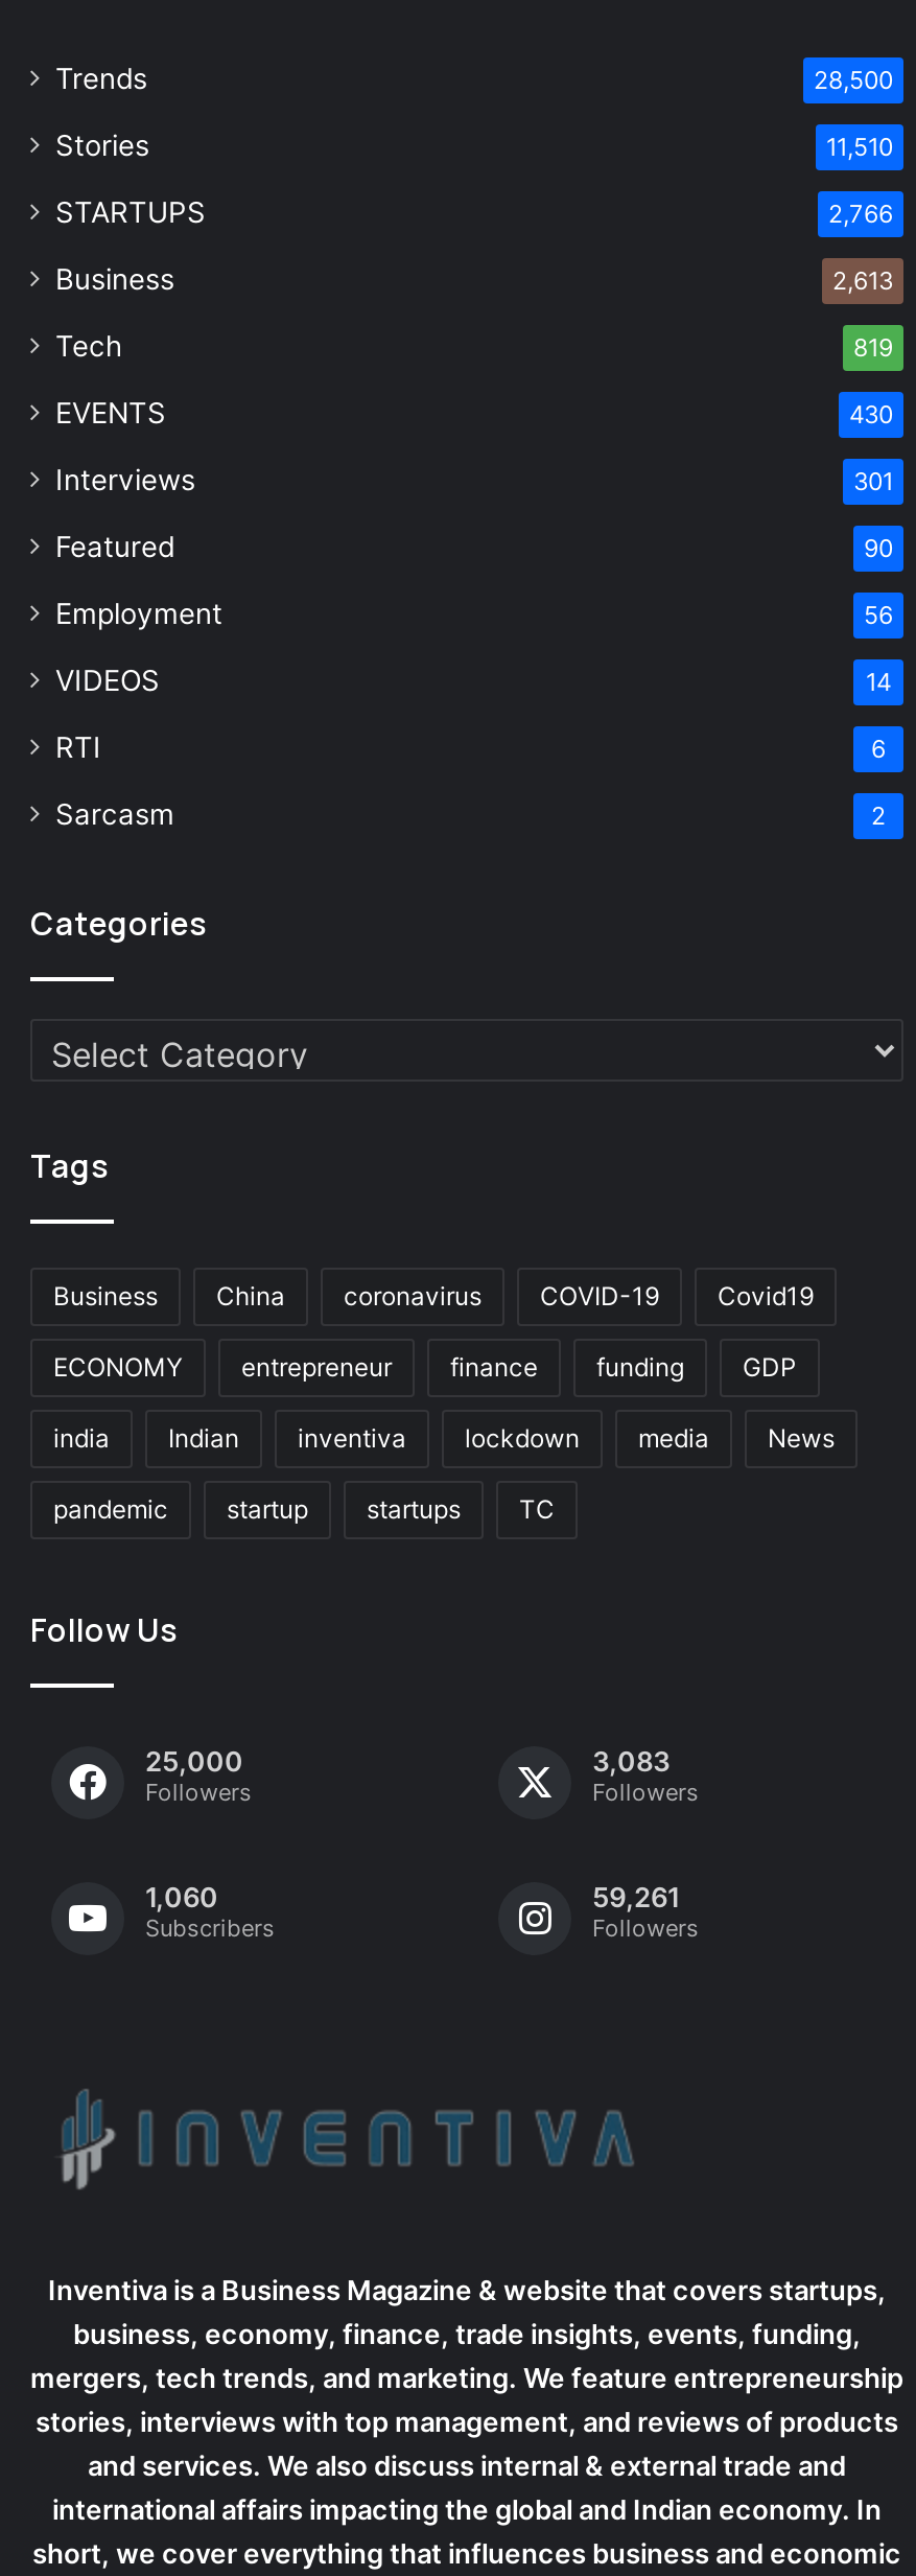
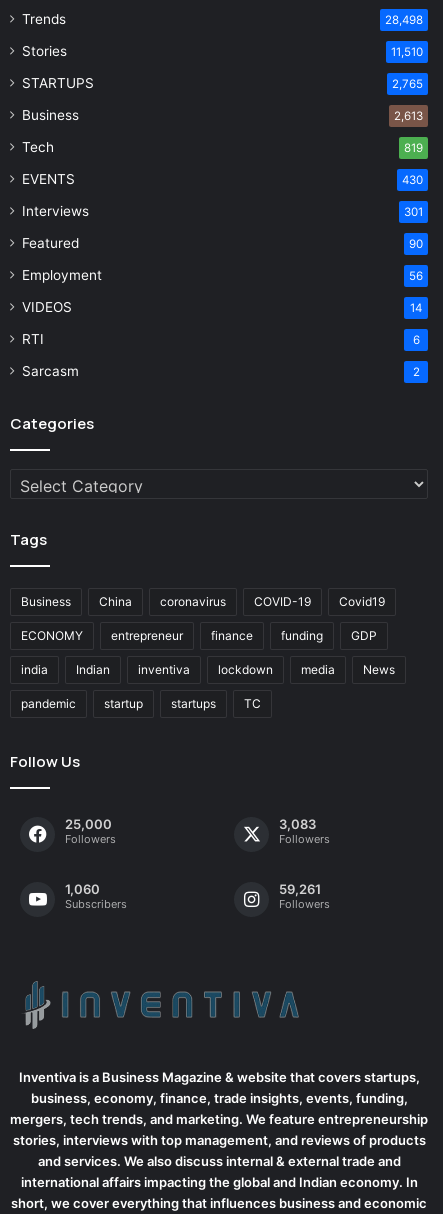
- 28,500
+ 28,498

- 2,766
+ 2,765
